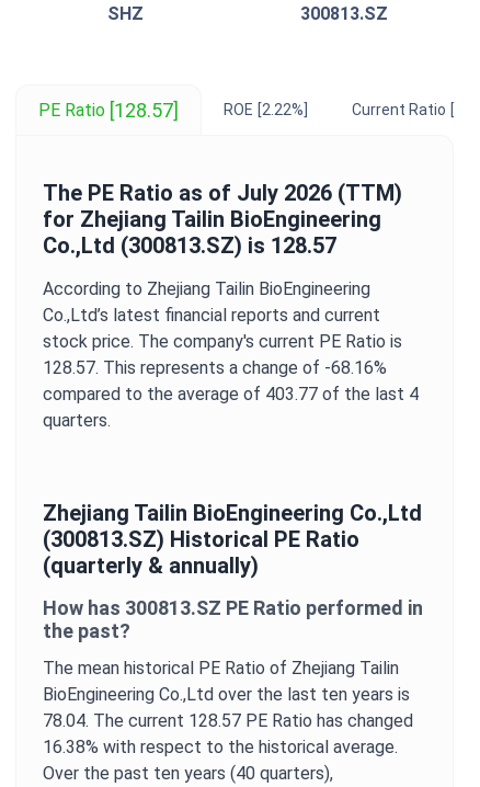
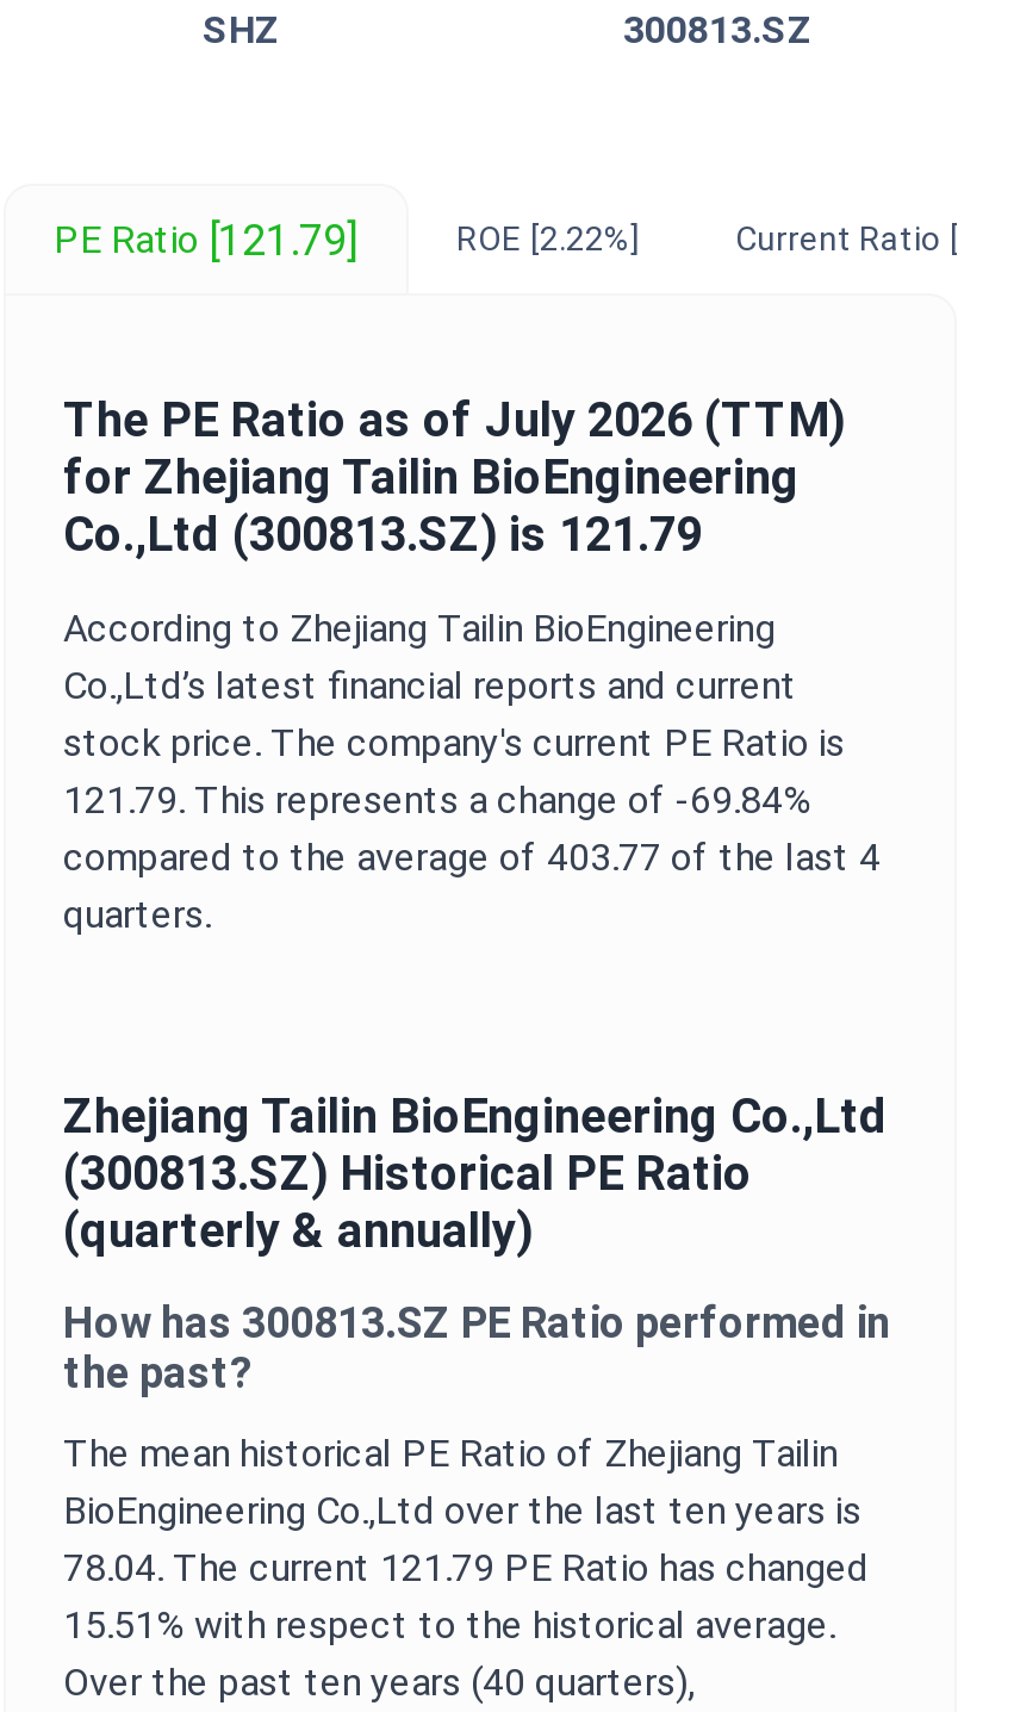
- PE Ratio [128.57]
+ PE Ratio [121.79]

- Co.,Ltd (300813.SZ) is 128.57
+ Co.,Ltd (300813.SZ) is 121.79

- 128.57. This represents a change of -68.16%
+ 121.79. This represents a change of -69.84%

- 78.04. The current 128.57 PE Ratio has changed
+ 78.04. The current 121.79 PE Ratio has changed

- 16.38% with respect to the historical average.
+ 15.51% with respect to the historical average.
